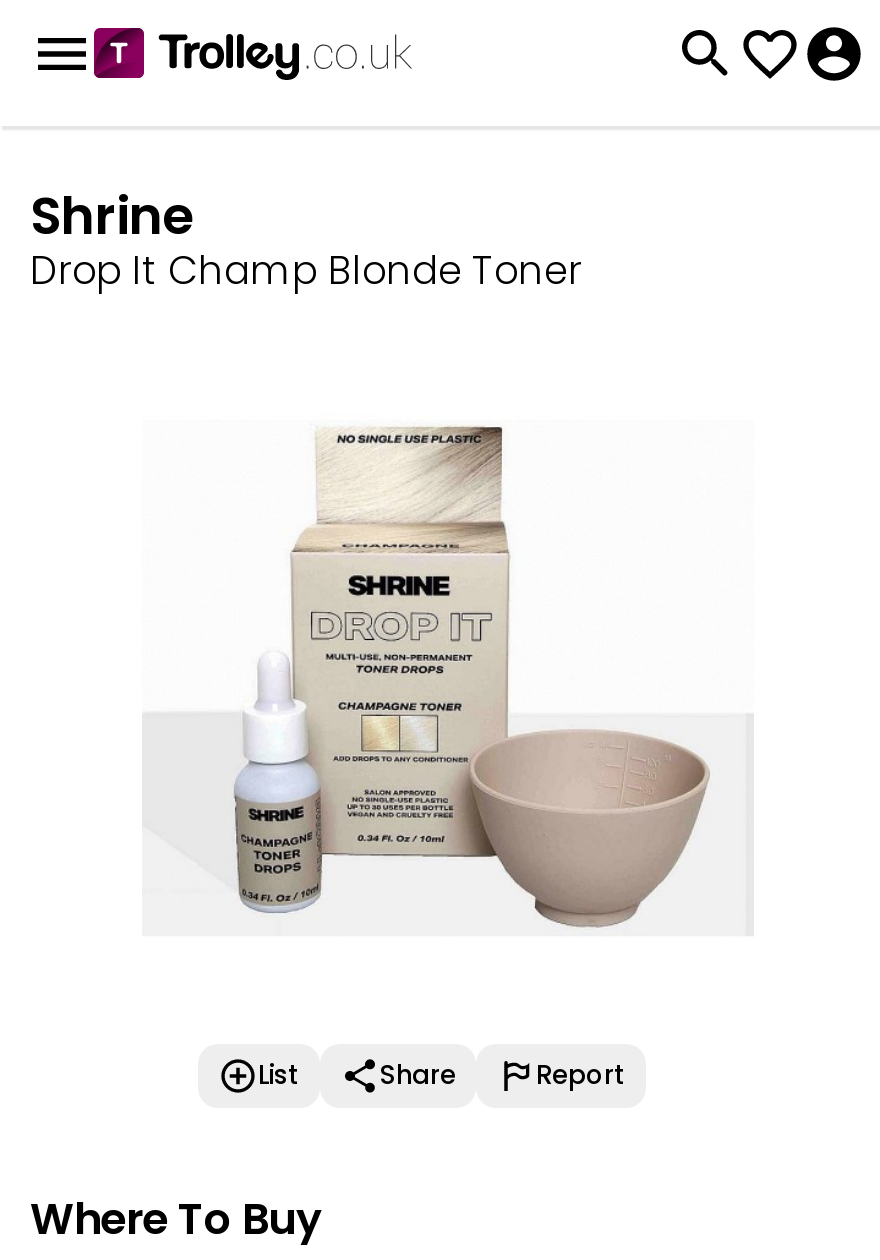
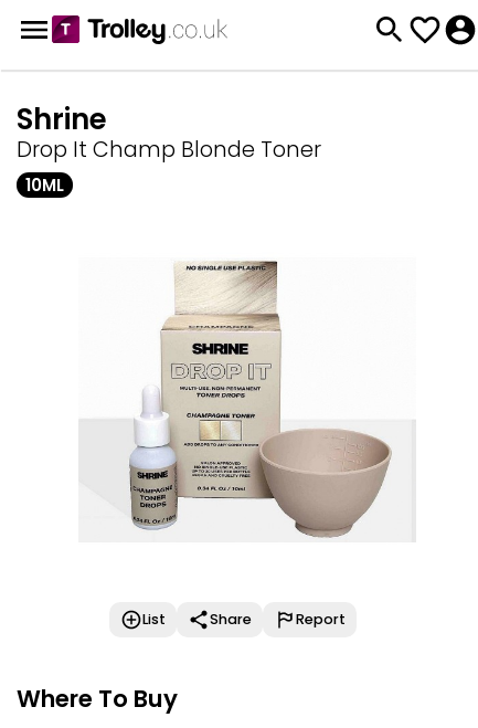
+ 10ML
